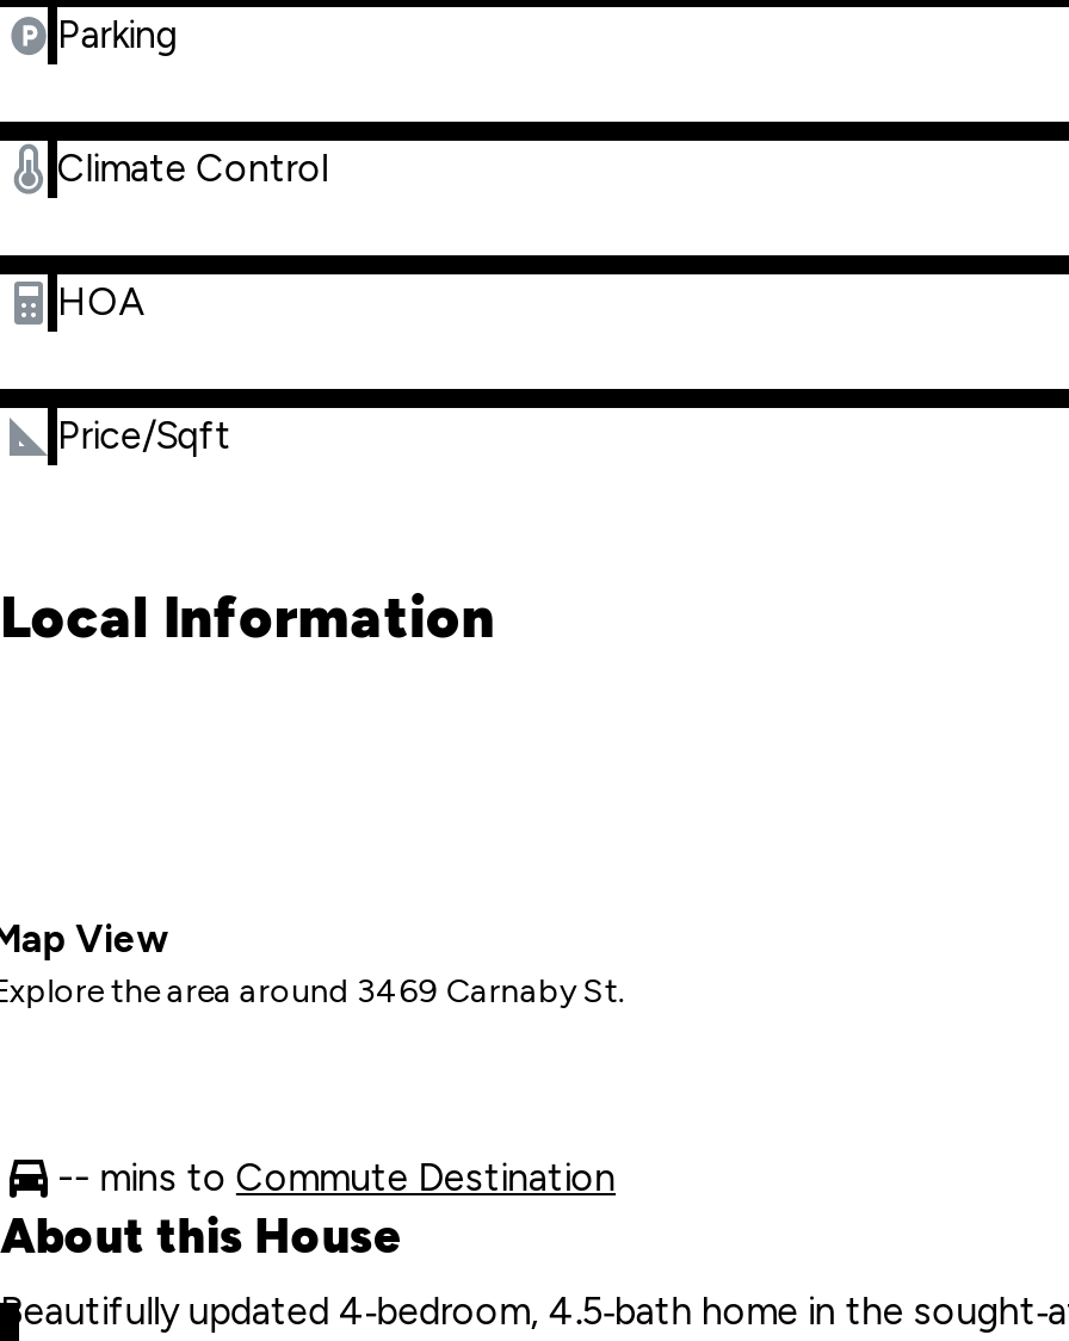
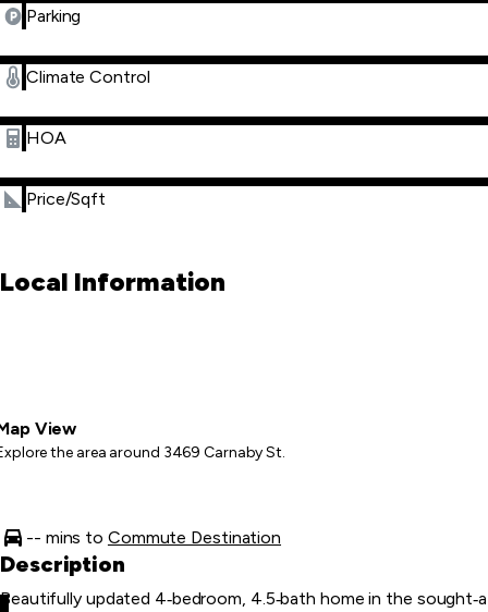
- About this House
+ Description
